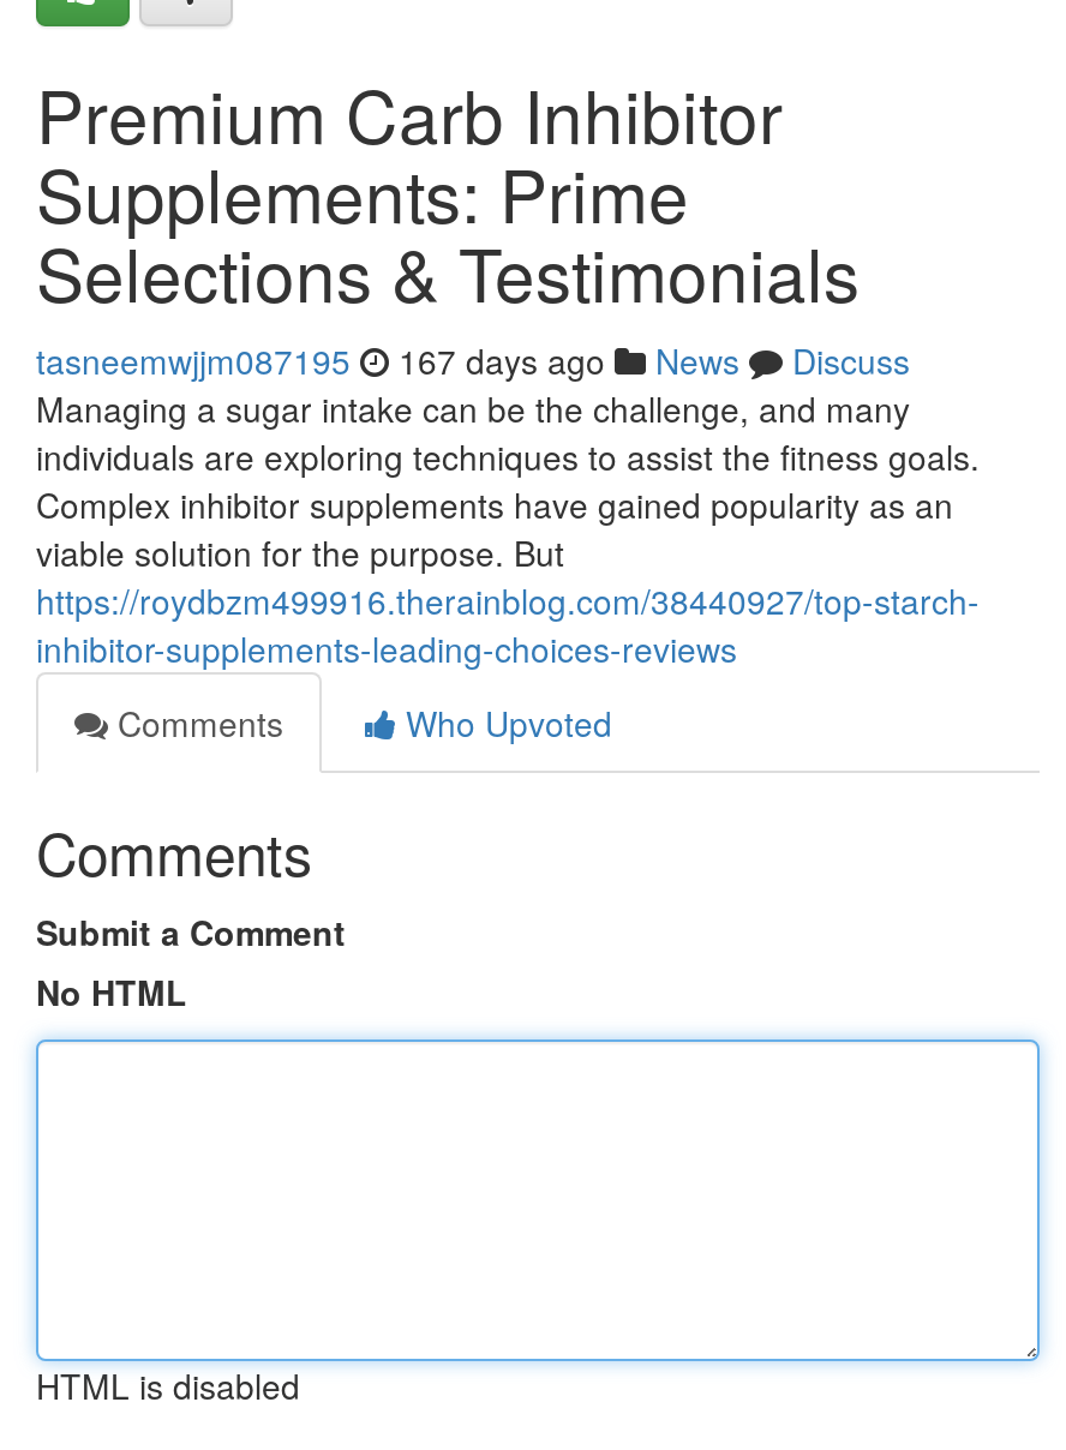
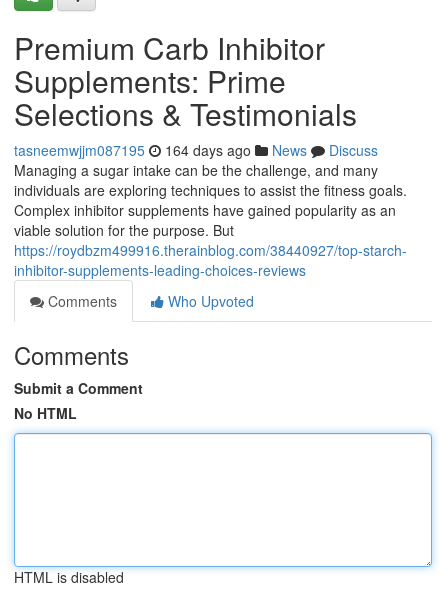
- tasneemwjjm087195 167 days ago News Discuss
+ tasneemwjjm087195 164 days ago News Discuss
